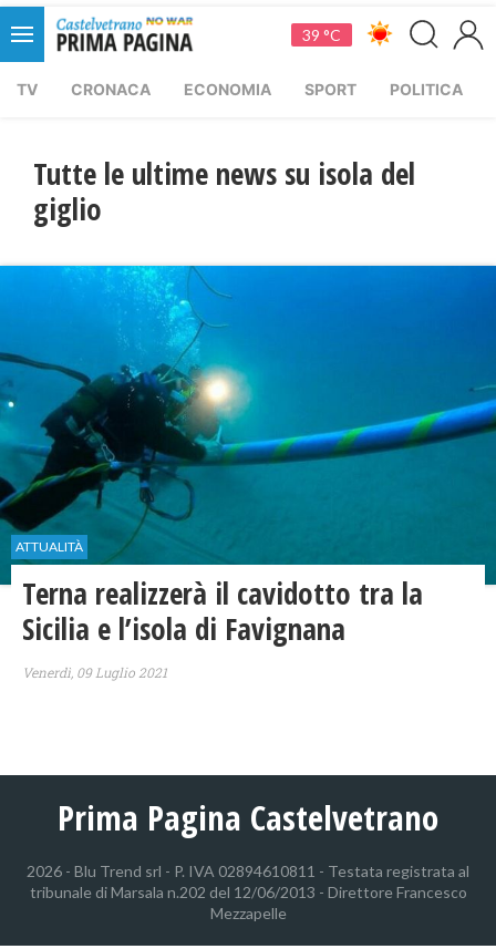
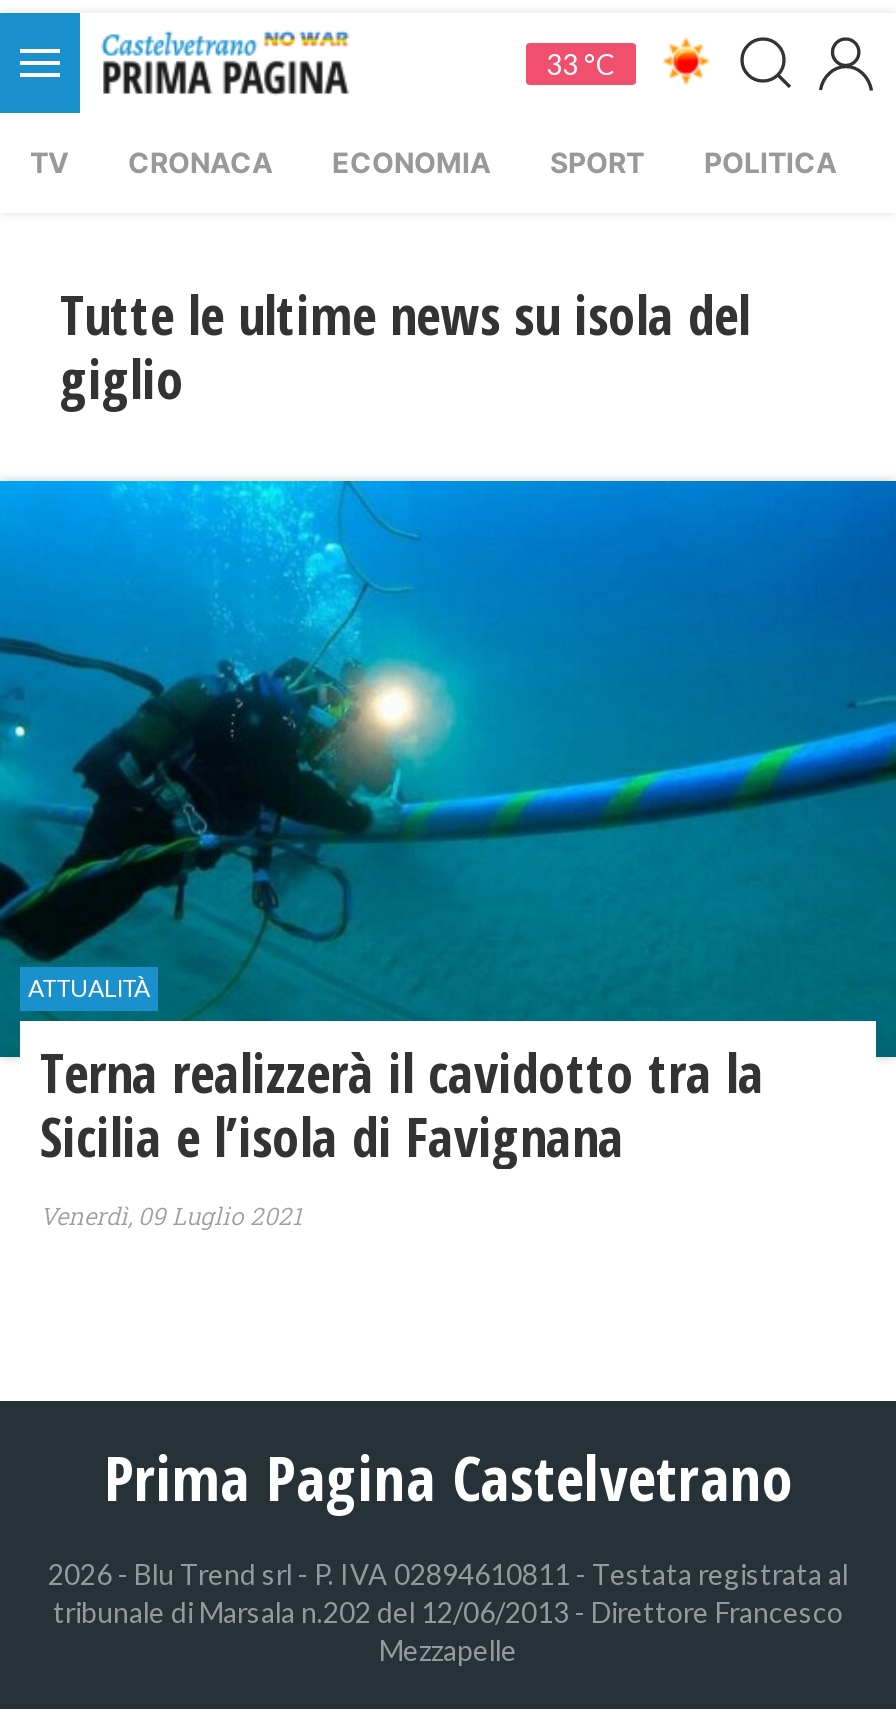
- 39 °C
+ 33 °C
